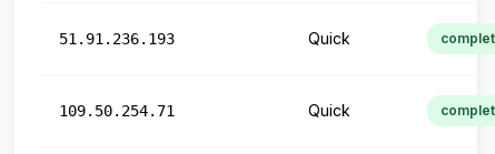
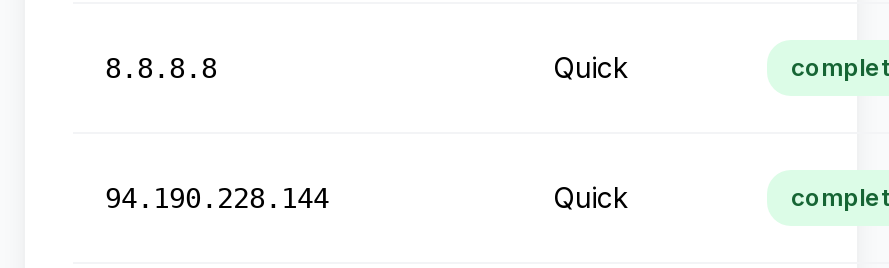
- 51.91.236.193
+ 8.8.8.8

- 109.50.254.71
+ 94.190.228.144
